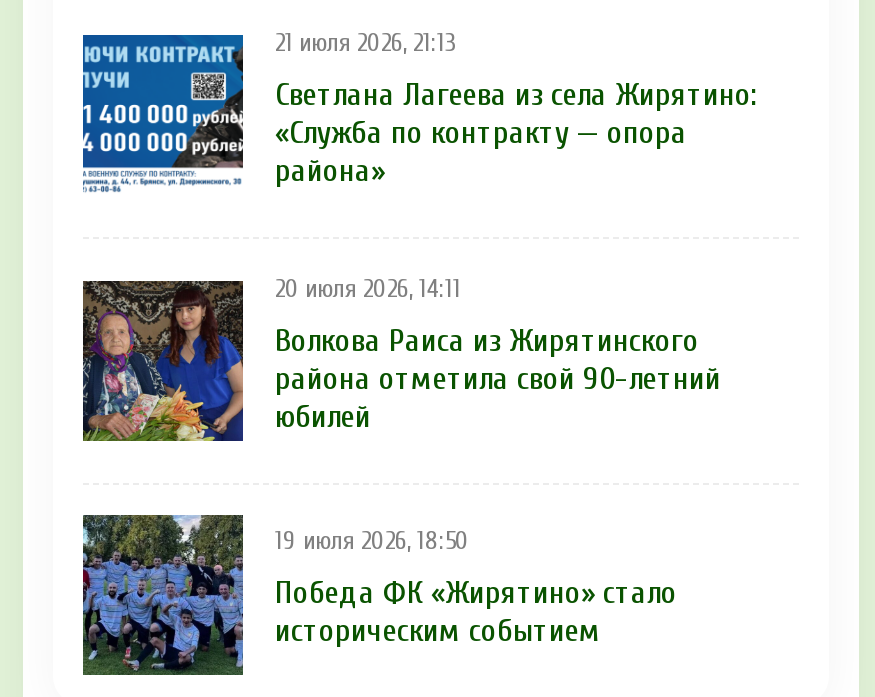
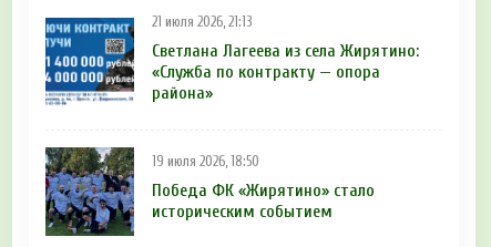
- [image]
- 20 июля 2026, 14:11
- Волкова Раиса из Жирятинского
- района отметила свой 90-летний
- юбилей
